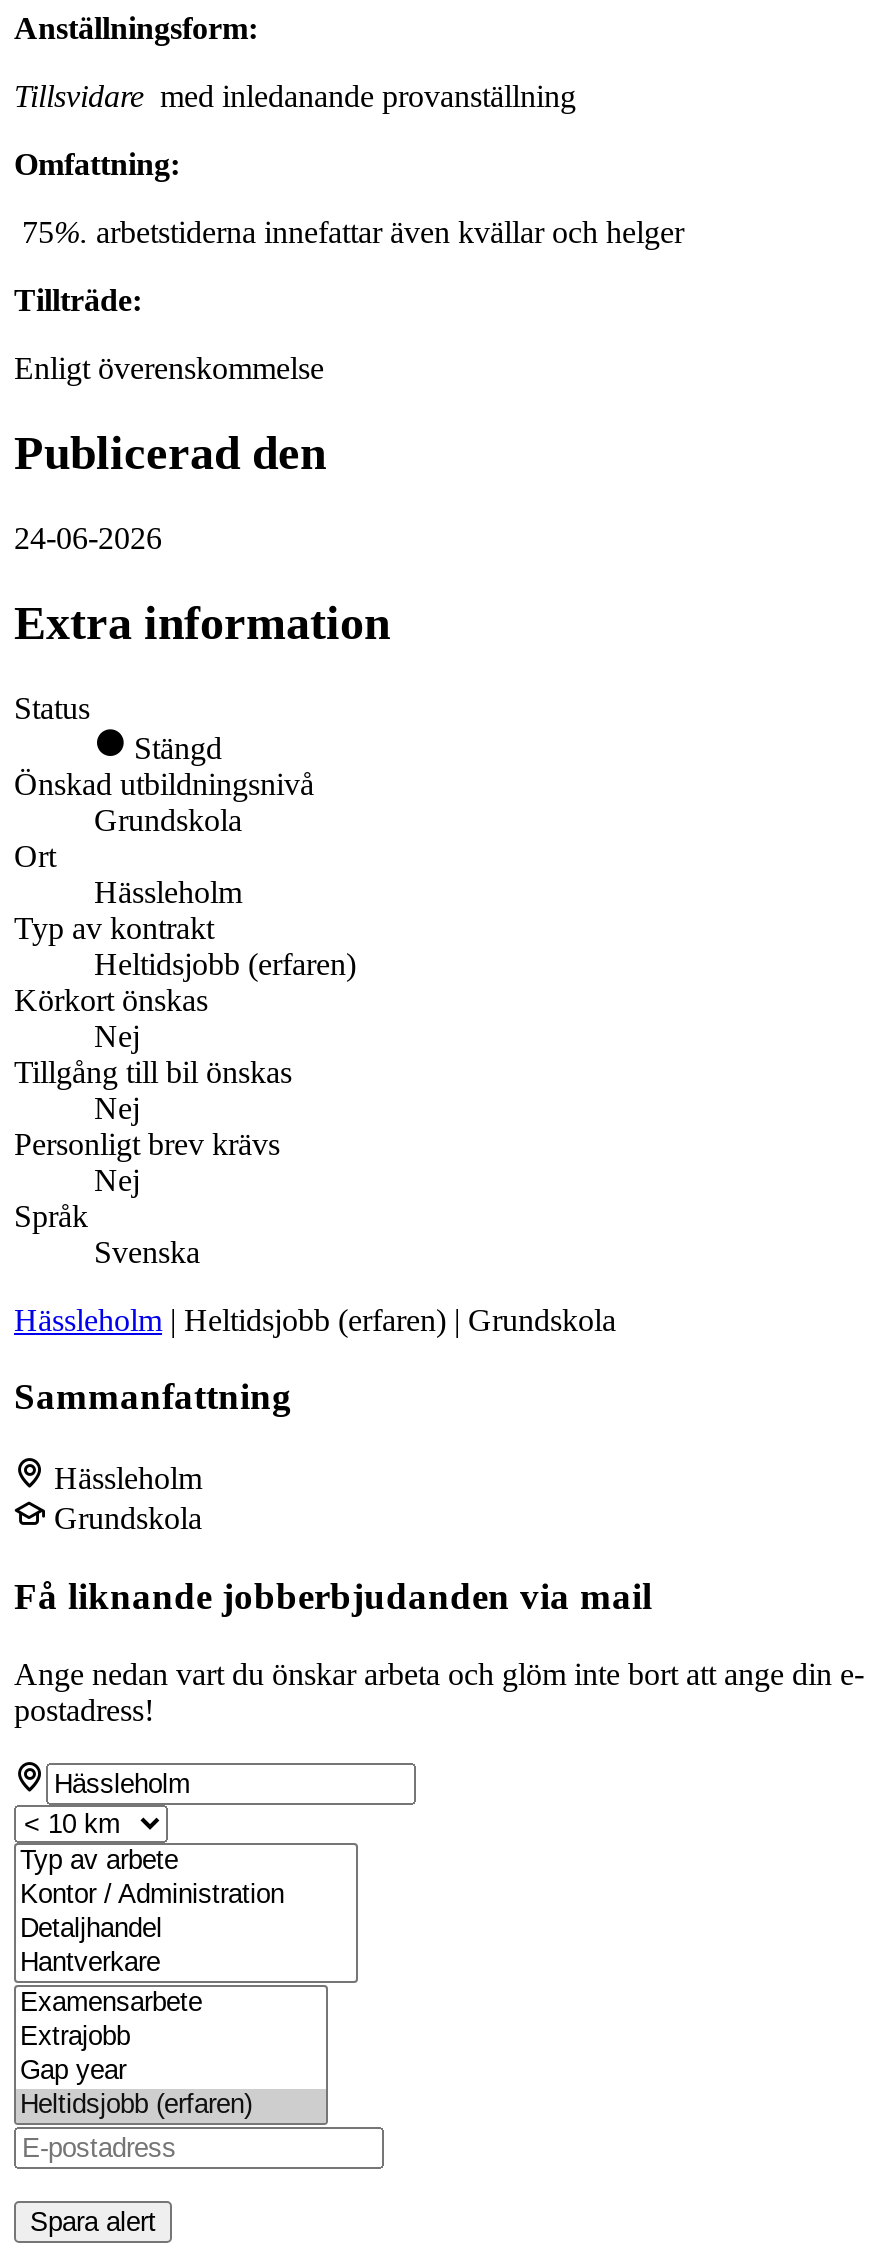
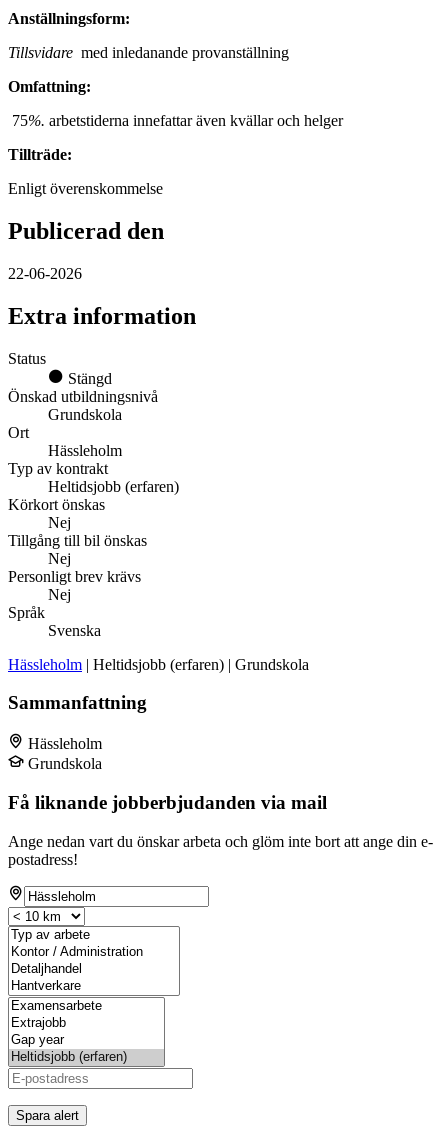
- 24-06-2026
+ 22-06-2026
